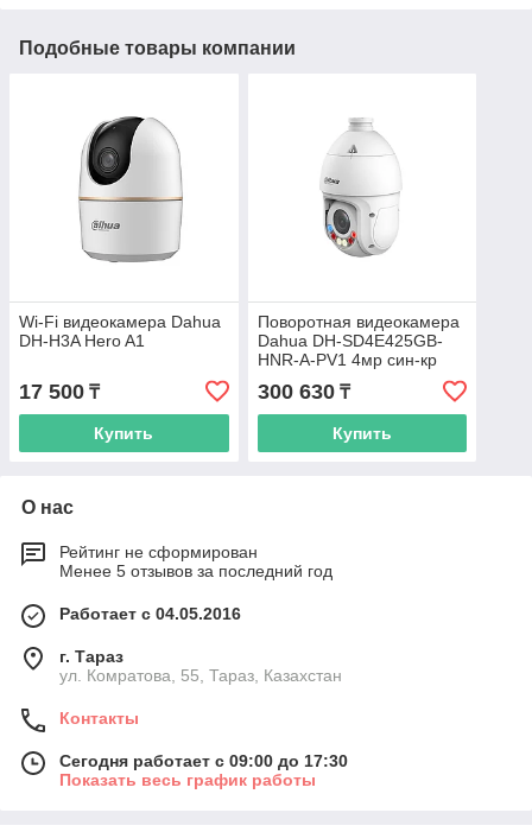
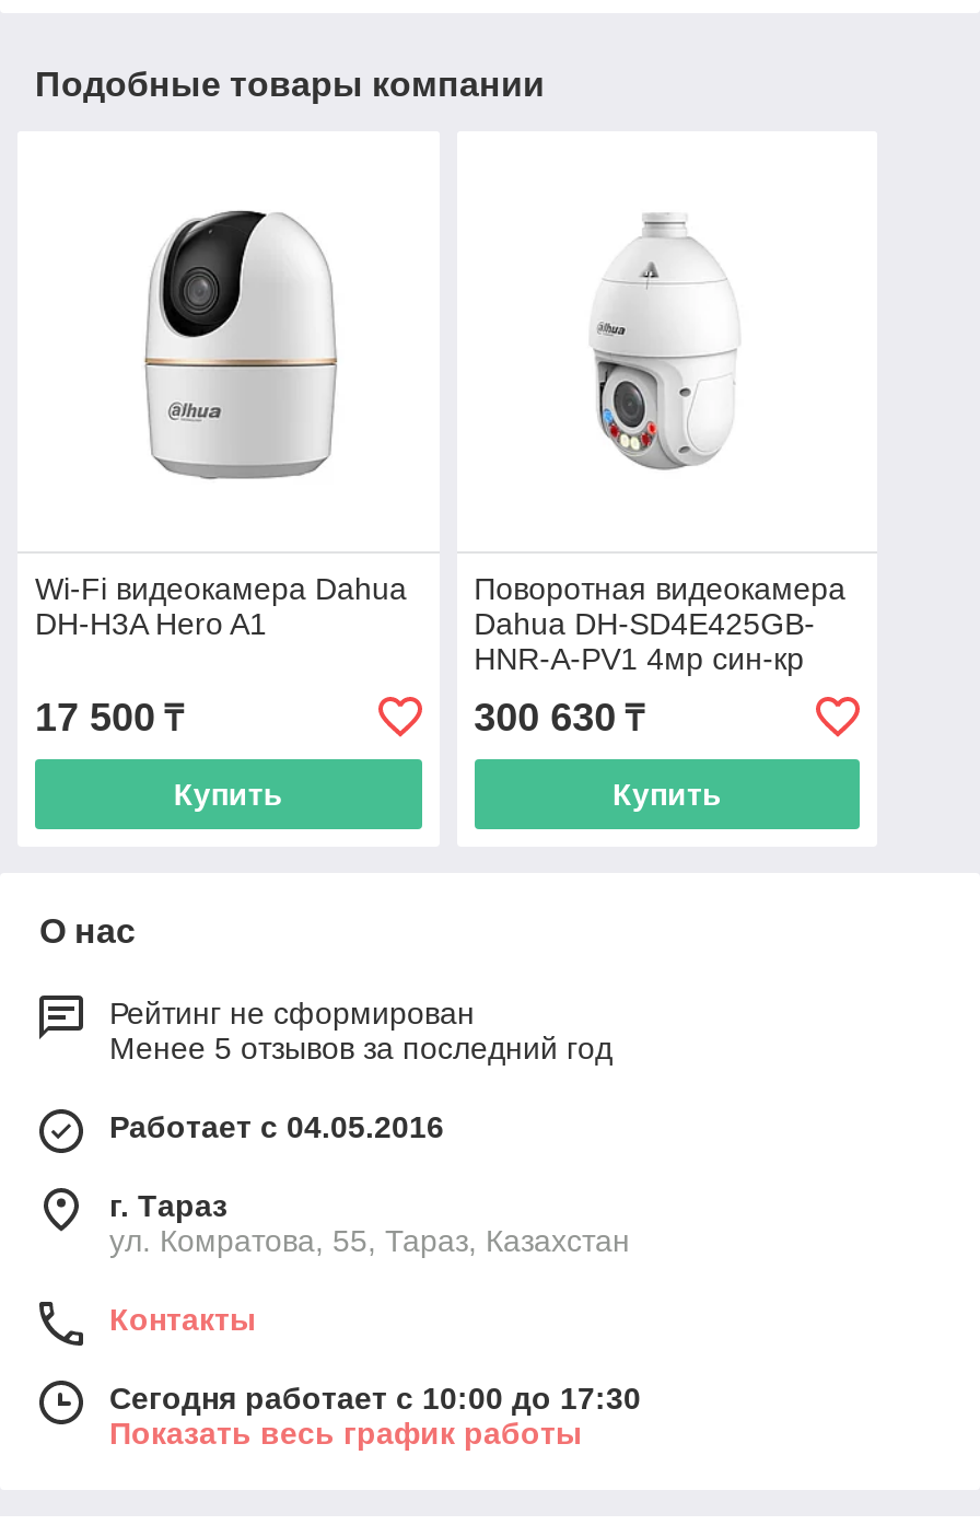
- Сегодня работает с 09:00 до 17:30
+ Сегодня работает с 10:00 до 17:30
